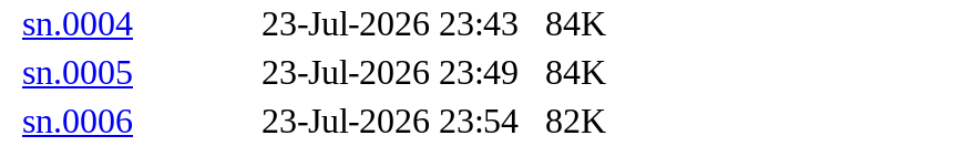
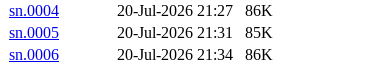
- 23-Jul-2026 23:43
- 84K
+ 20-Jul-2026 21:27
+ 86K

- 23-Jul-2026 23:49
- 84K
+ 20-Jul-2026 21:31
+ 85K

- 23-Jul-2026 23:54
- 82K
+ 20-Jul-2026 21:34
+ 86K
